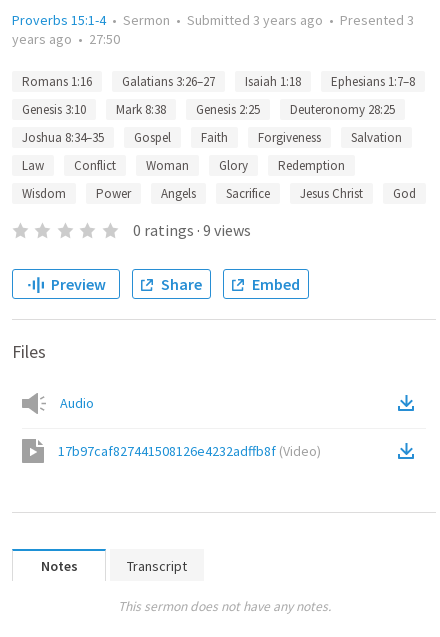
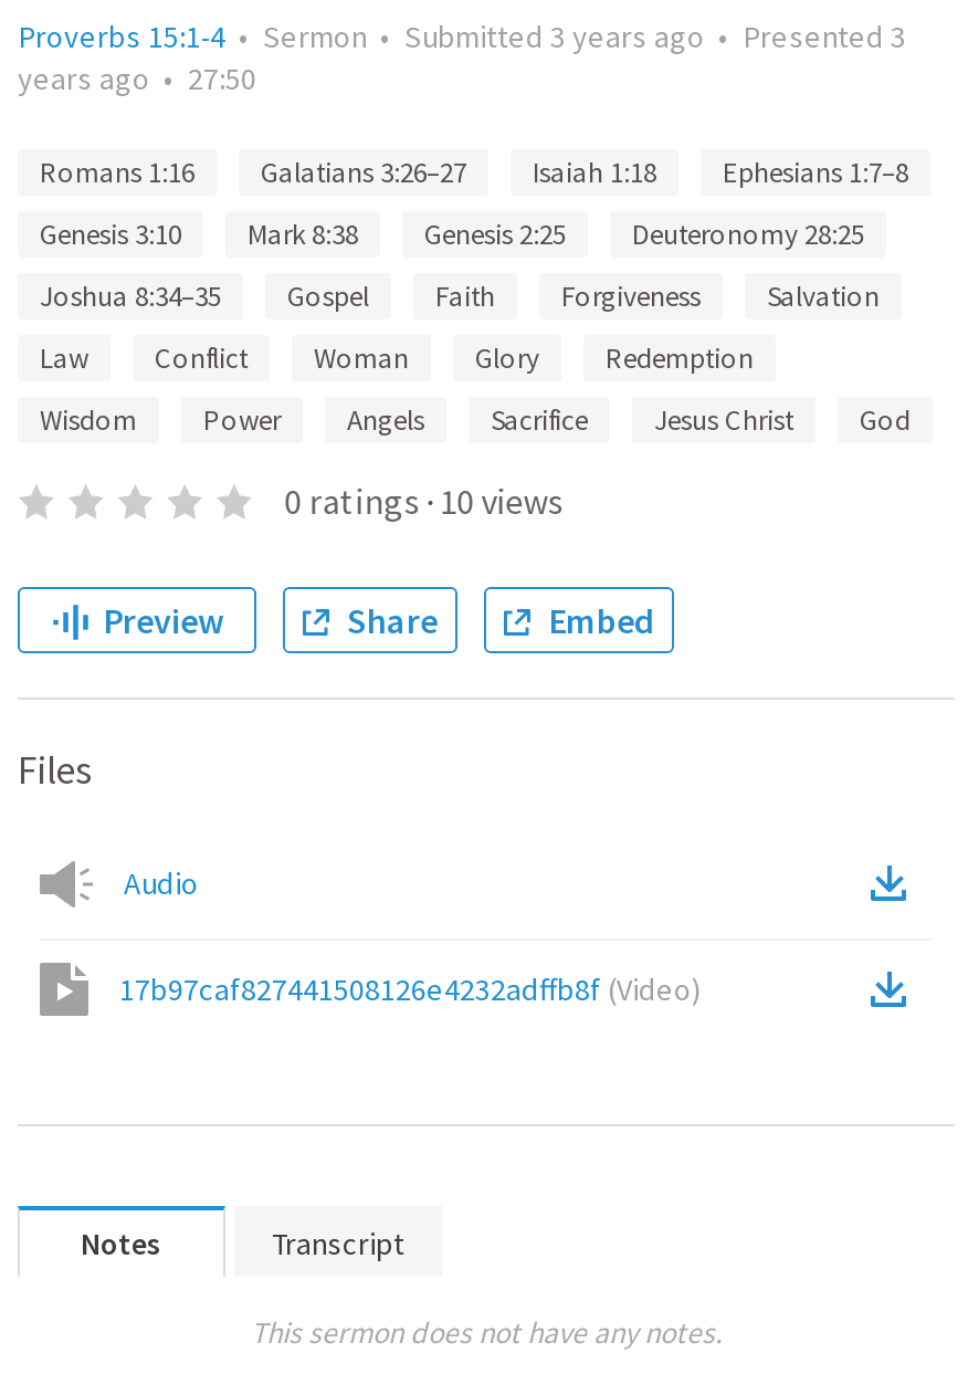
- 0 ratings · 9 views
+ 0 ratings · 10 views
